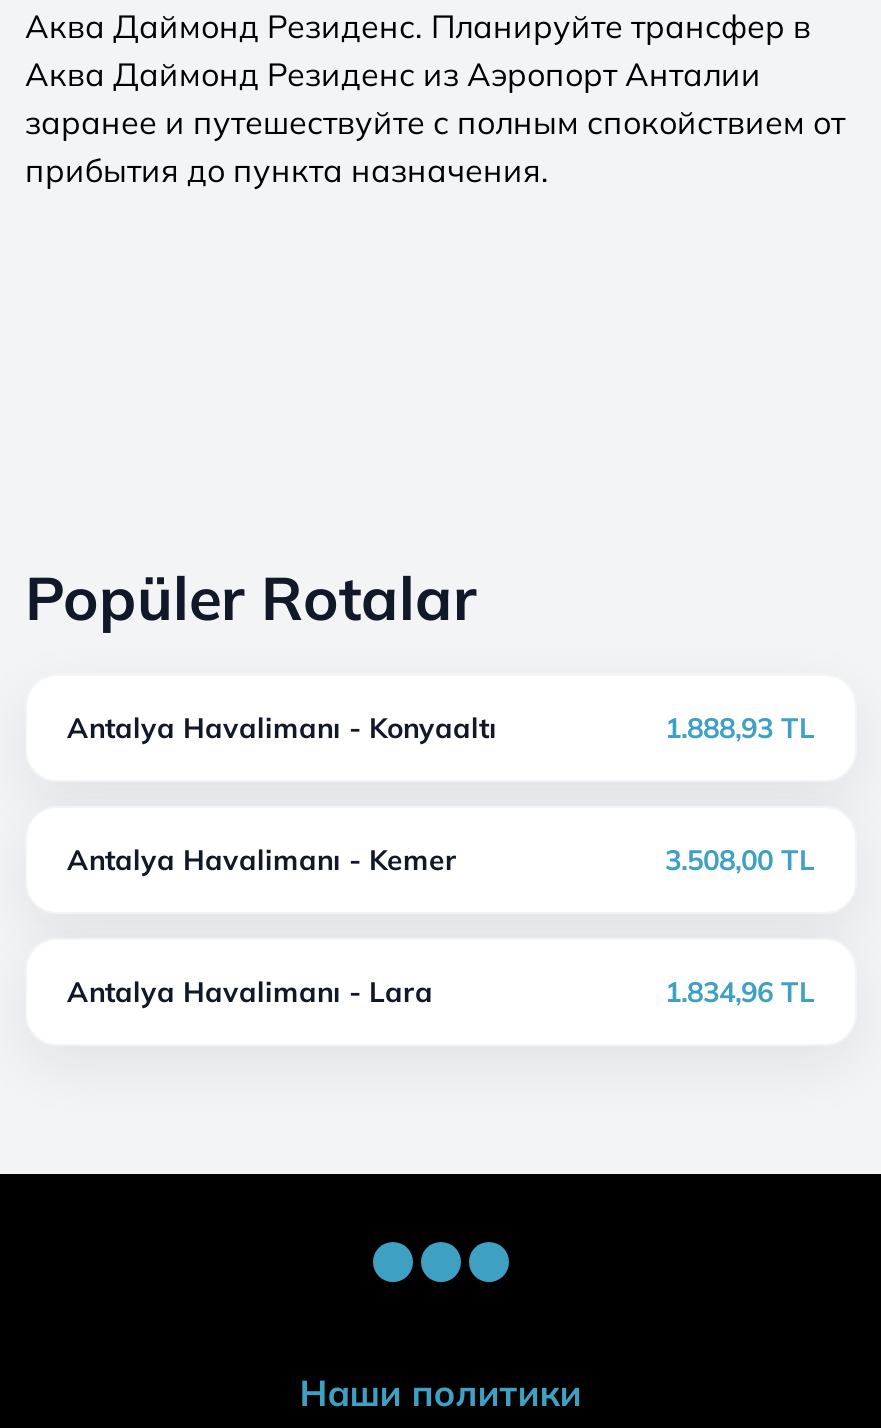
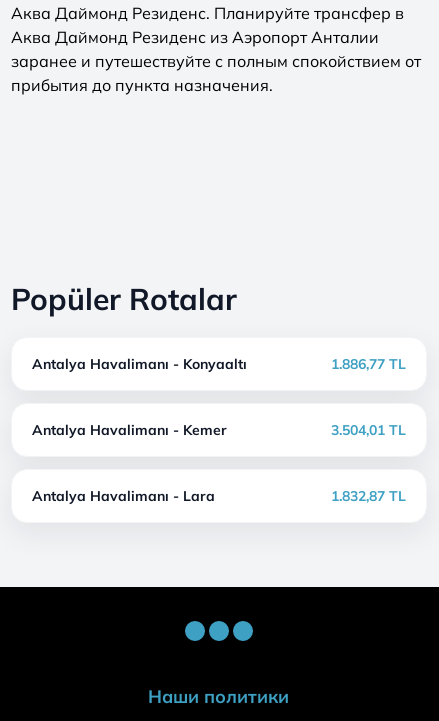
- 1.888,93 TL
+ 1.886,77 TL

- 3.508,00 TL
+ 3.504,01 TL

- 1.834,96 TL
+ 1.832,87 TL
